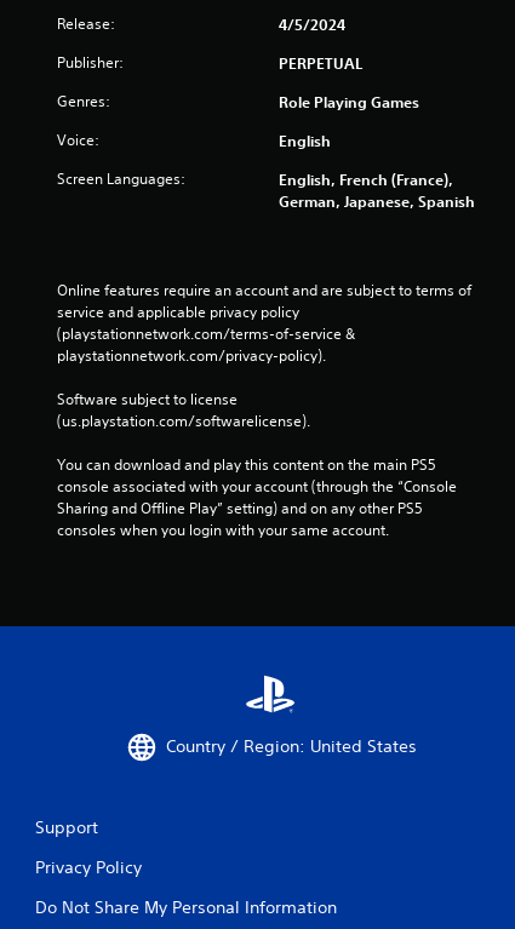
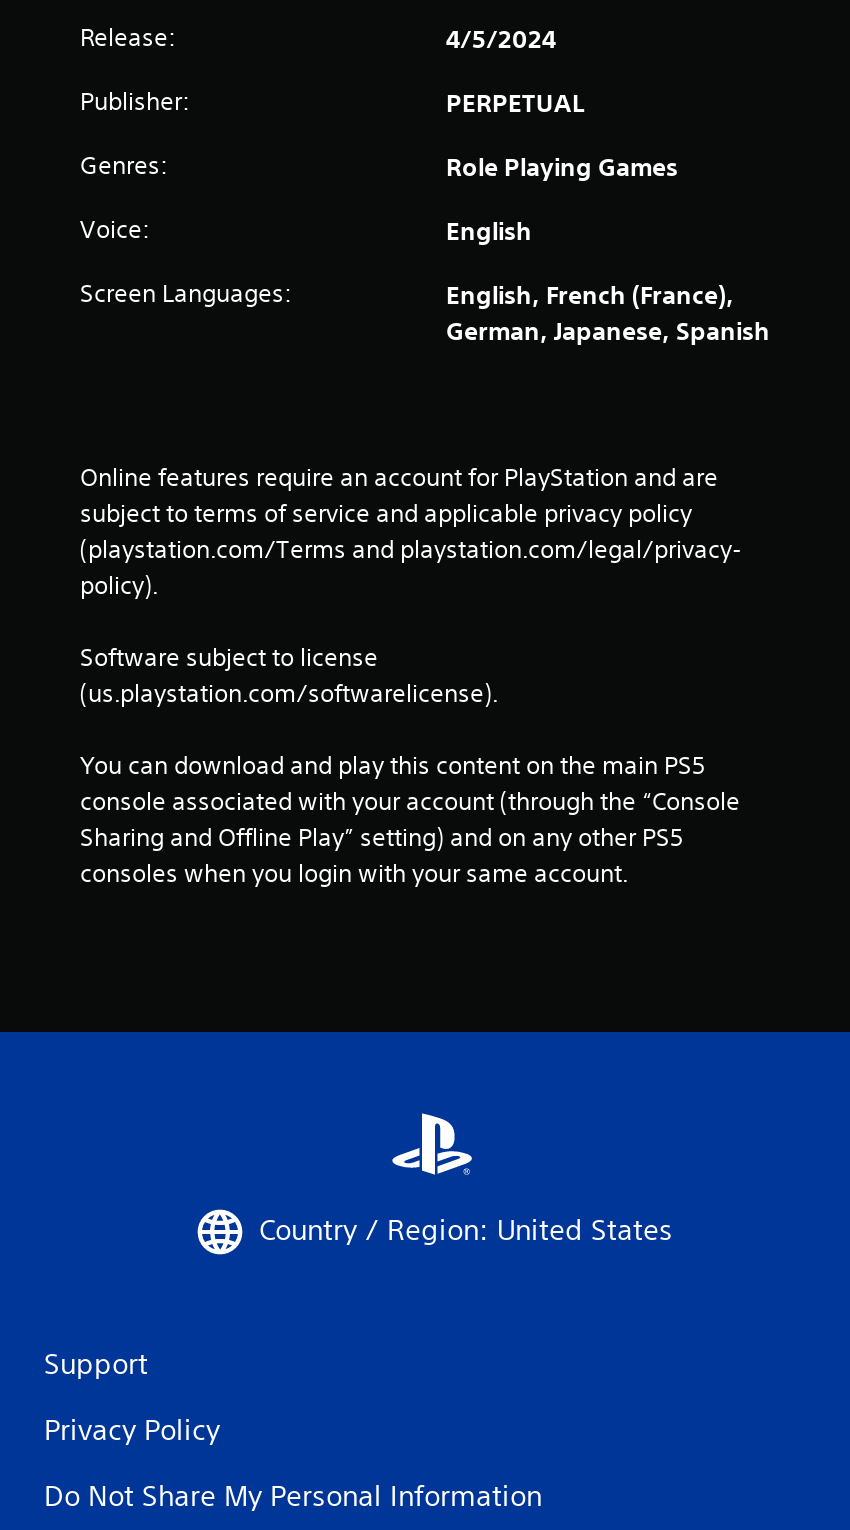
- Online features require an account and are subject to terms of
- service and applicable privacy policy
- (playstationnetwork.com/terms-of-service &
- playstationnetwork.com/privacy-policy).
+ Online features require an account for PlayStation and are
+ subject to terms of service and applicable privacy policy
+ (playstation.com/Terms and playstation.com/legal/privacy-
+ policy).
